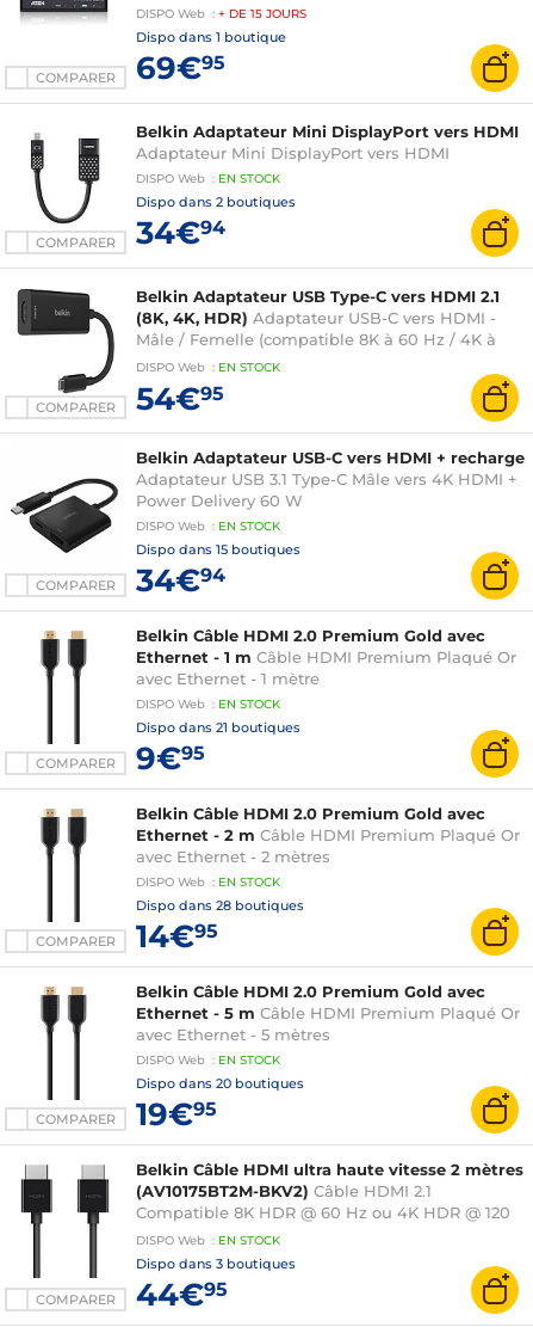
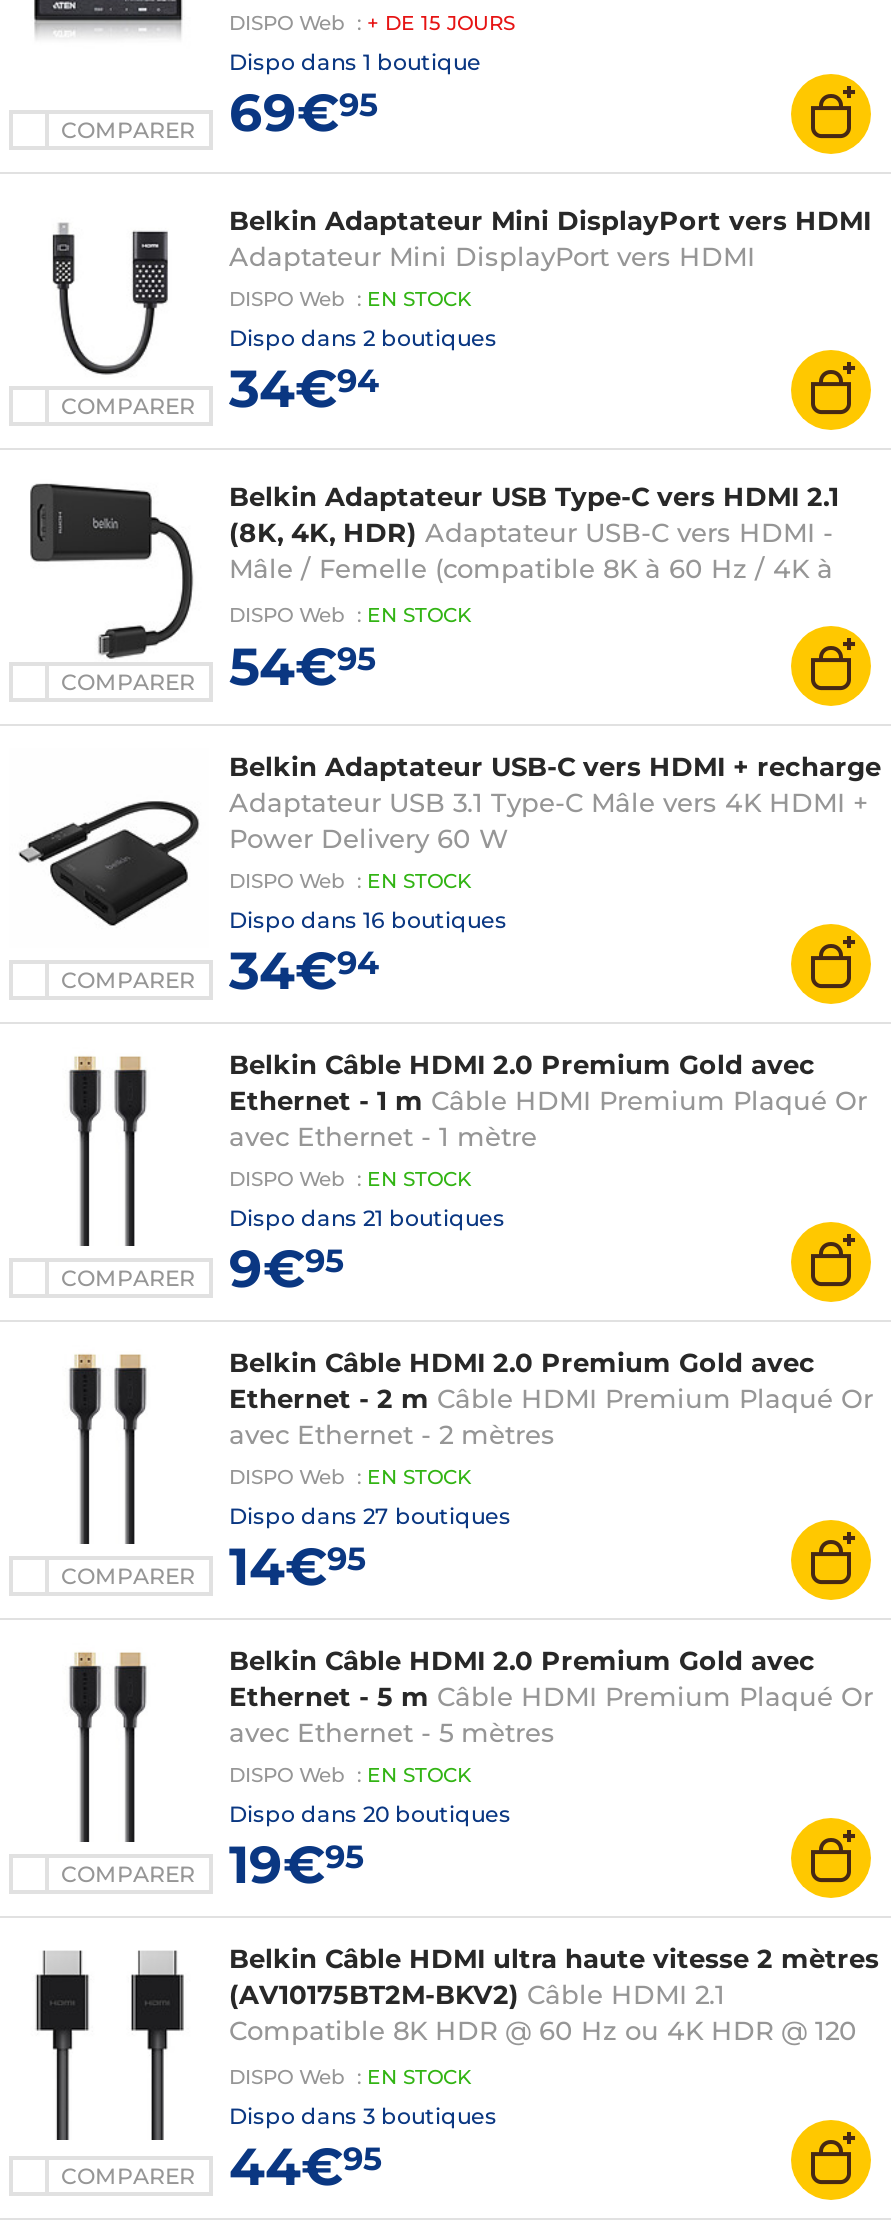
- Dispo dans 15 boutiques
+ Dispo dans 16 boutiques

- Dispo dans 28 boutiques
+ Dispo dans 27 boutiques
